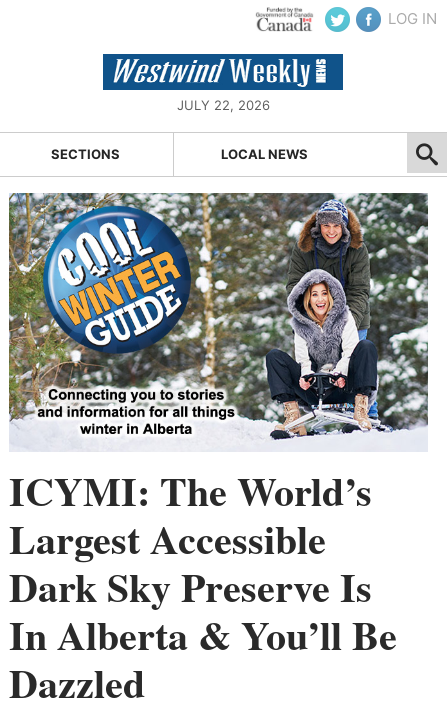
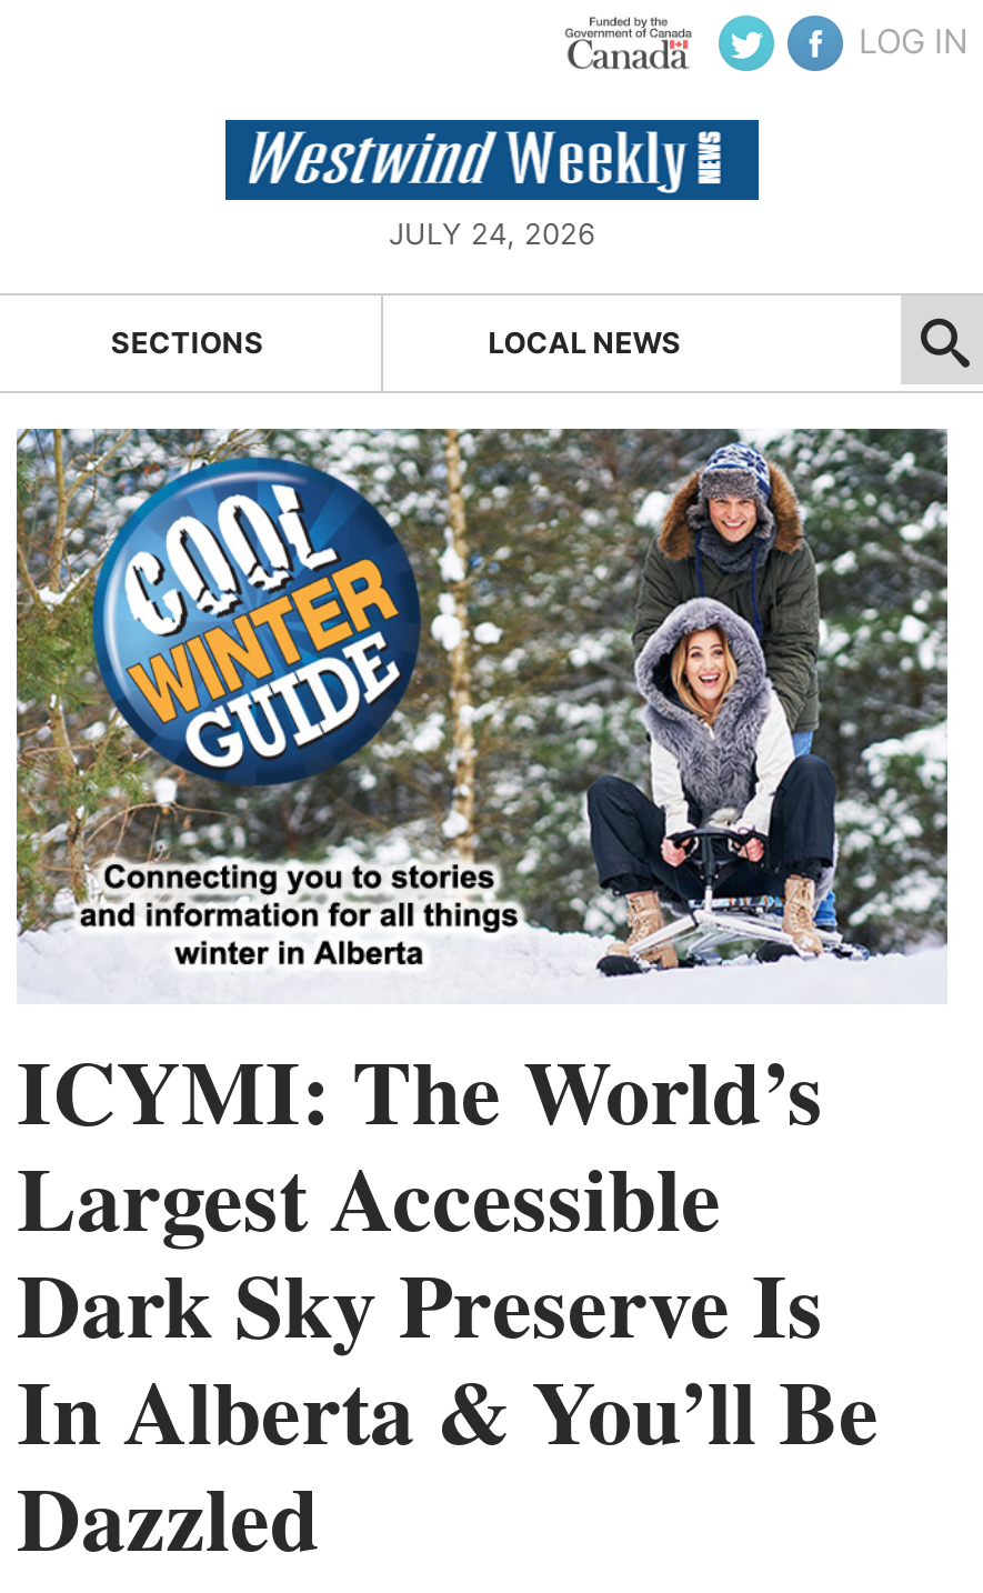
- JULY 22, 2026
+ JULY 24, 2026
